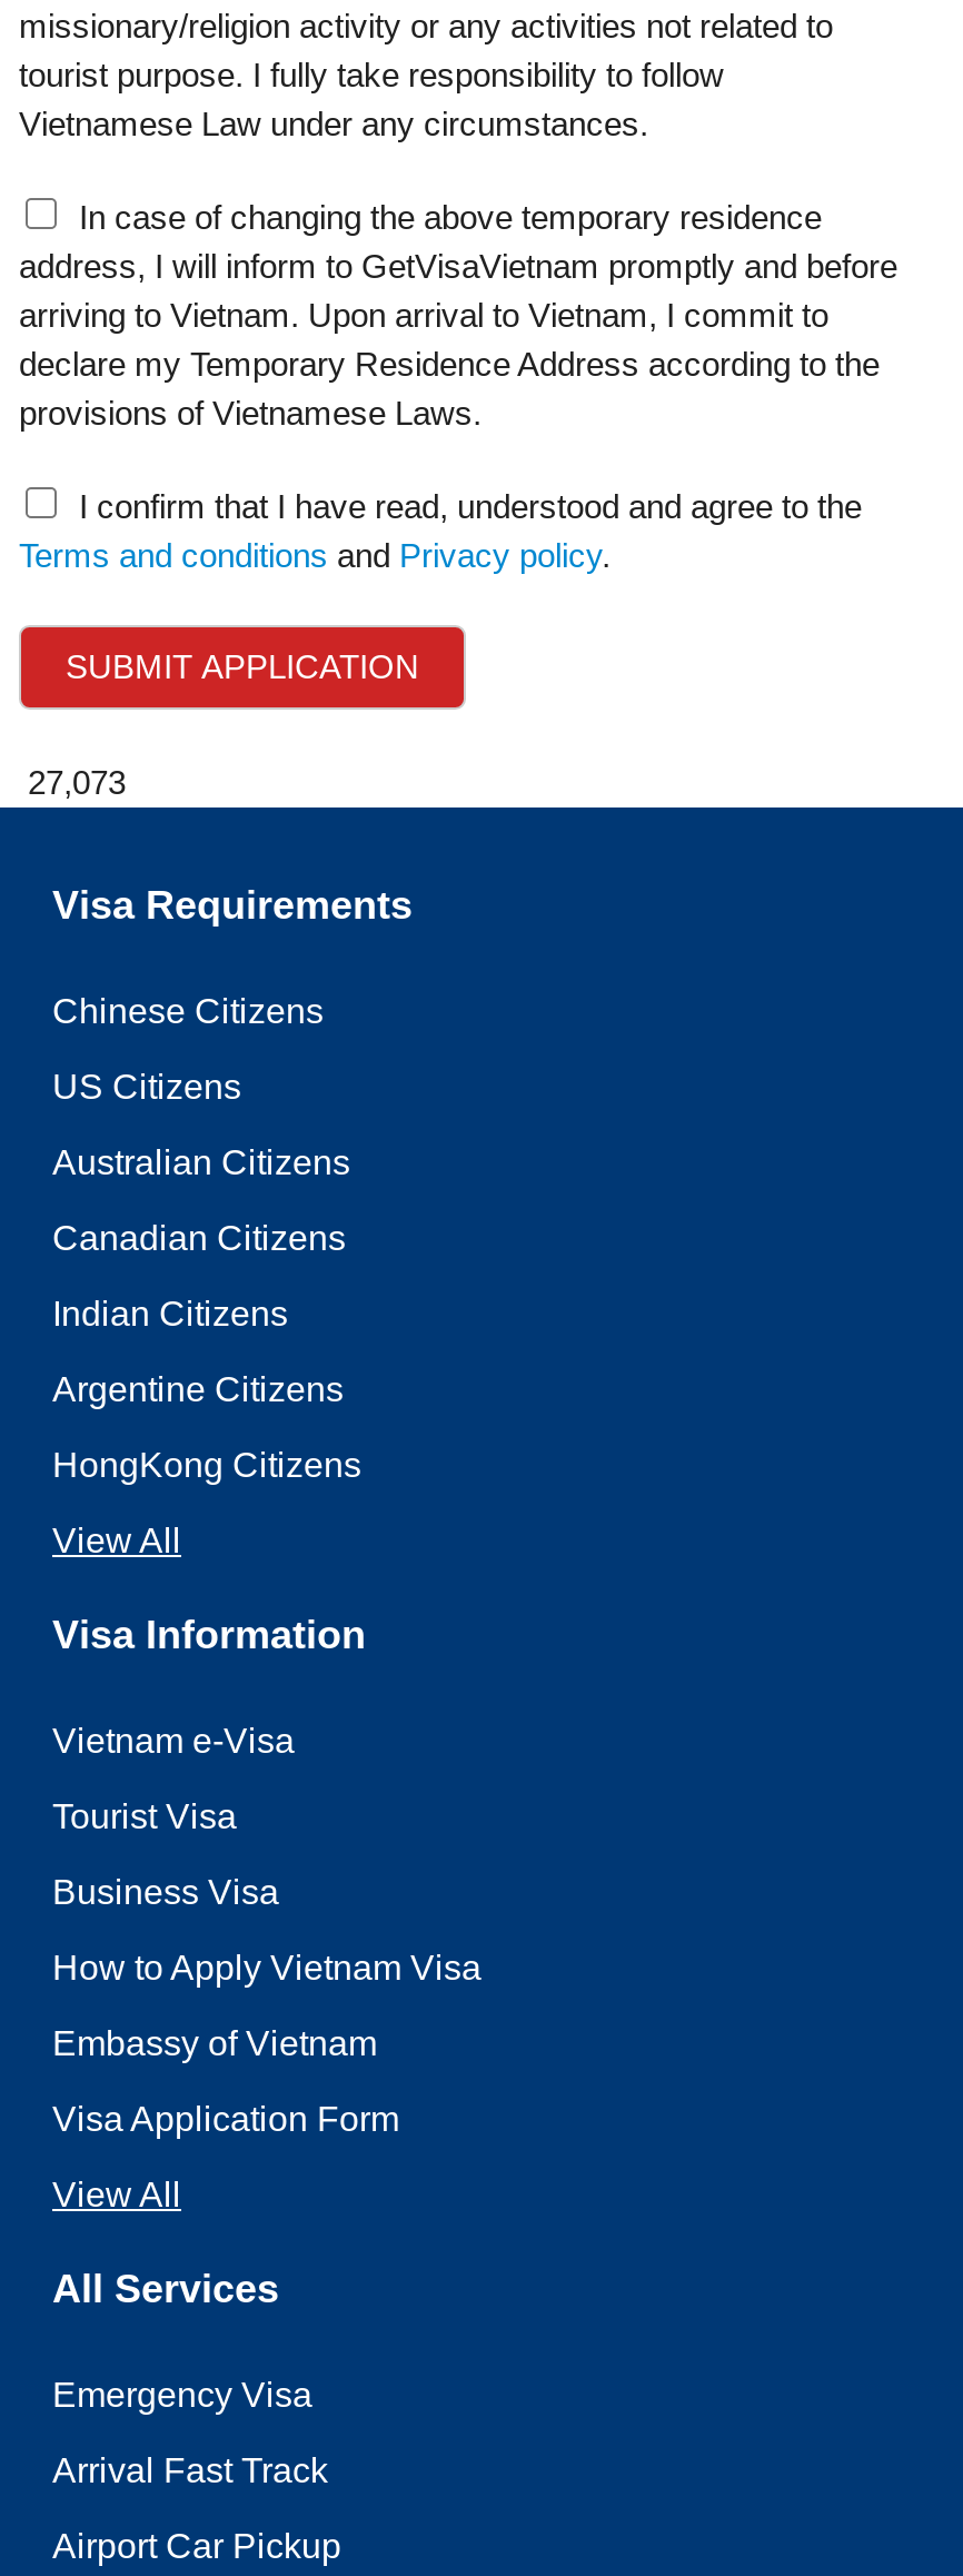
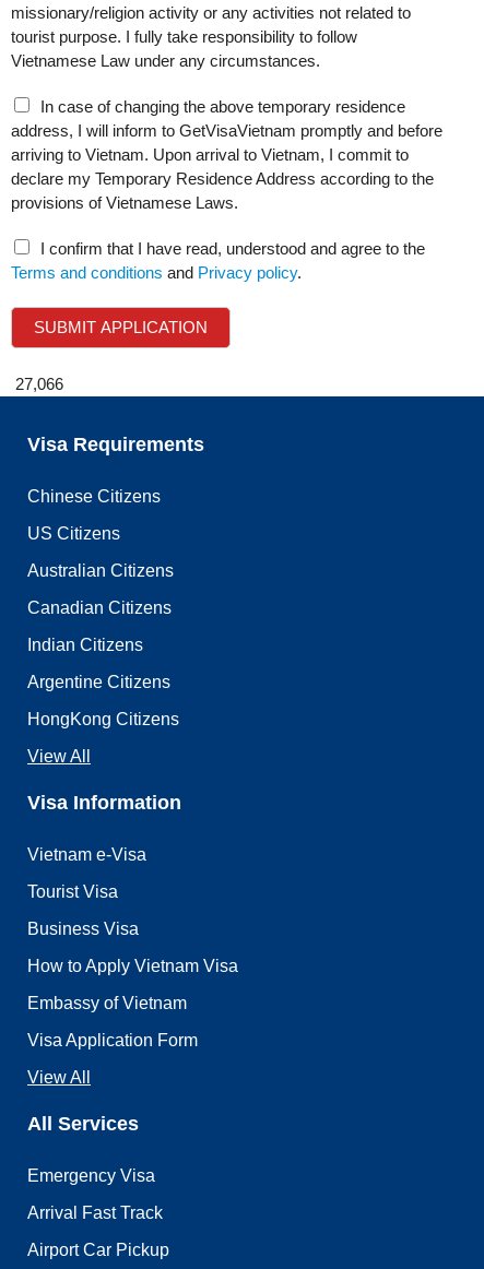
- 27,073
+ 27,066
